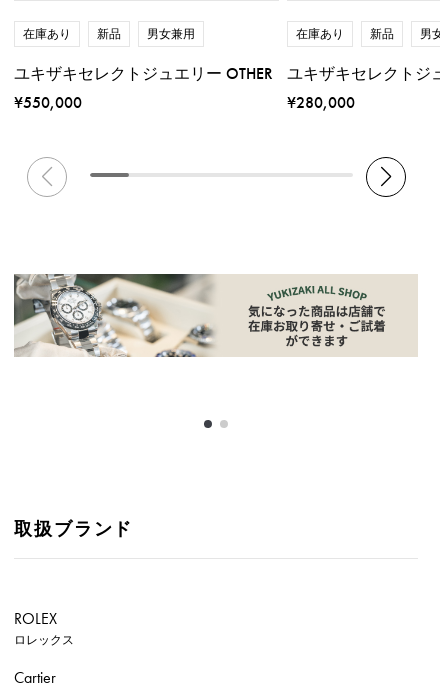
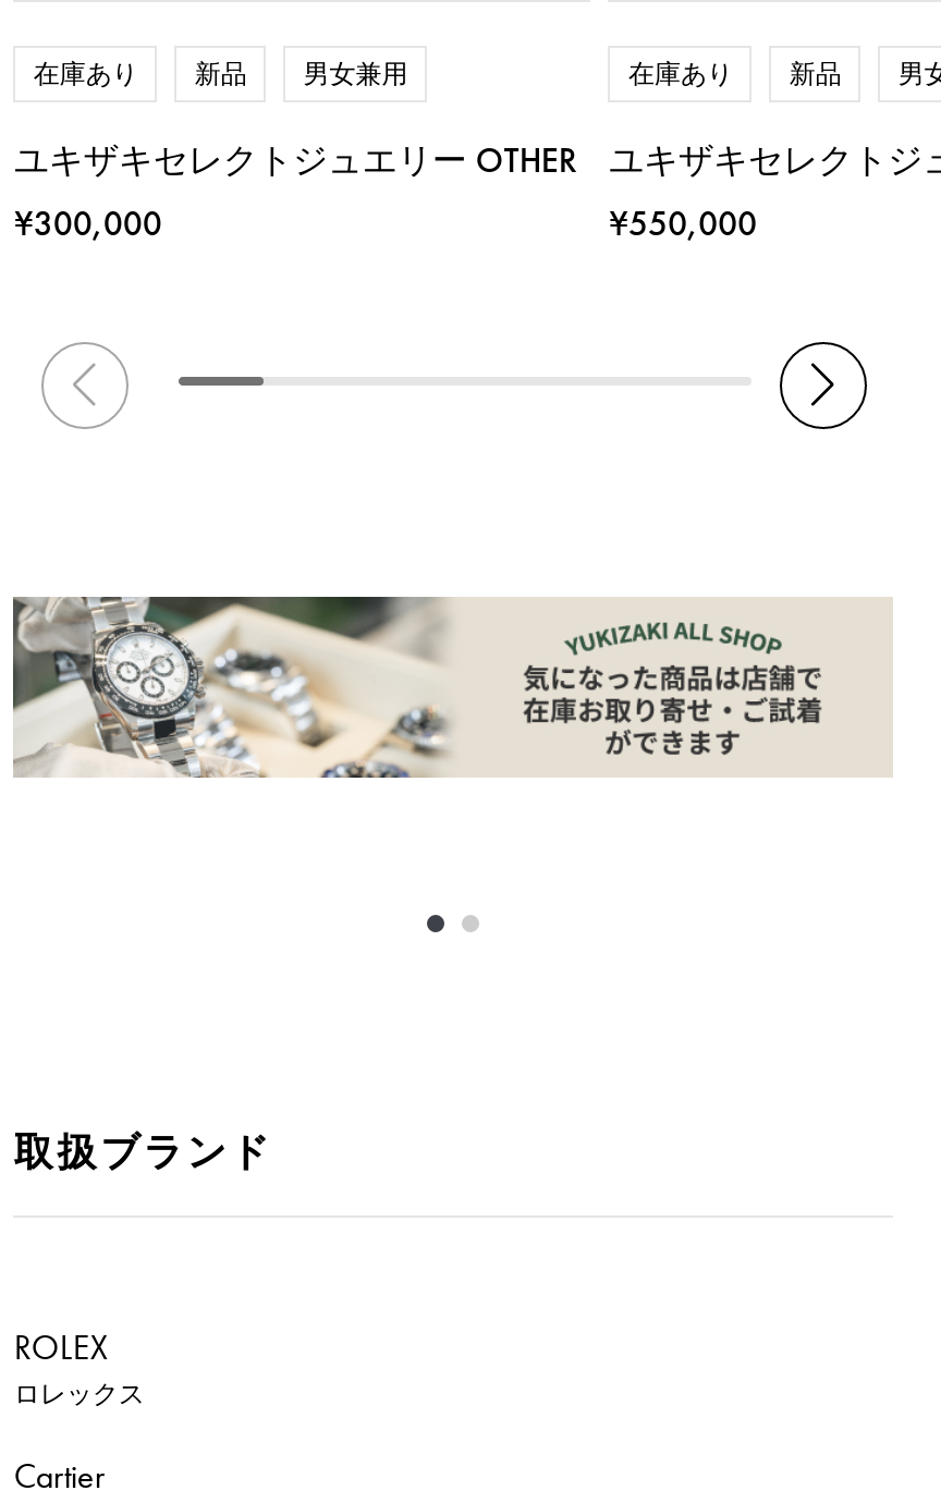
- ¥550,000
+ ¥300,000

- ¥280,000
+ ¥550,000
